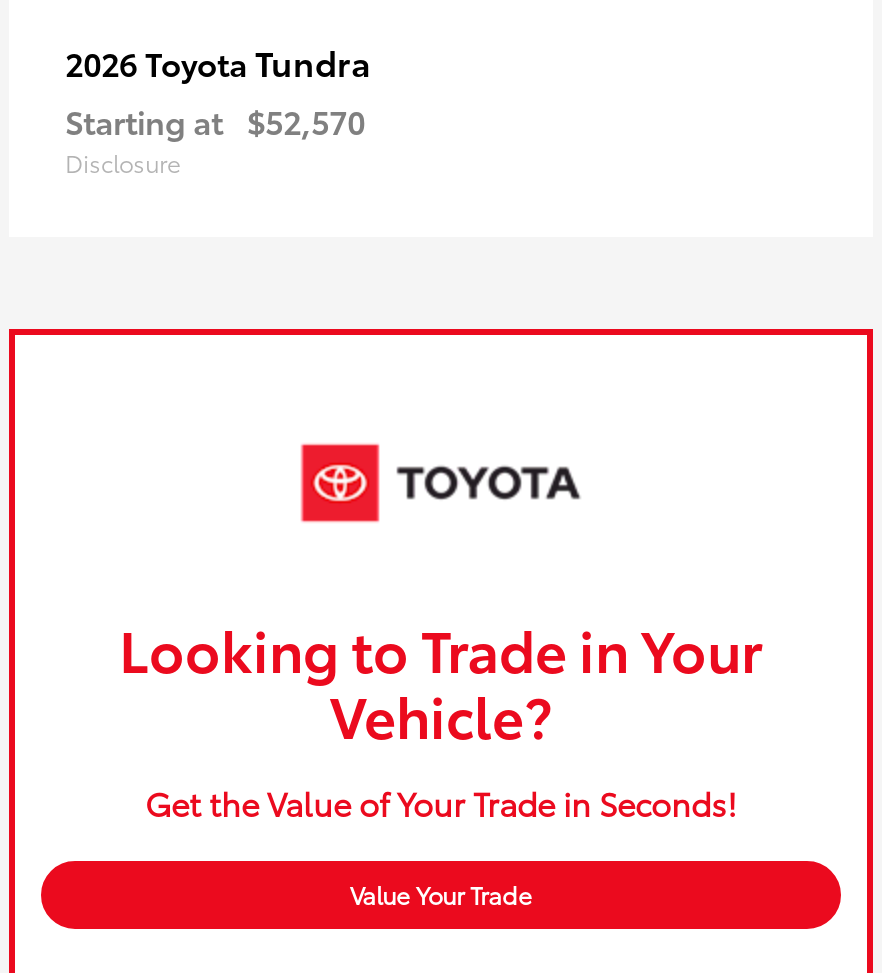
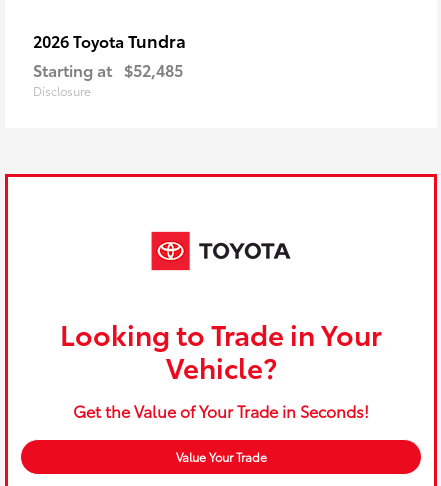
- Starting at $52,570
+ Starting at $52,485
